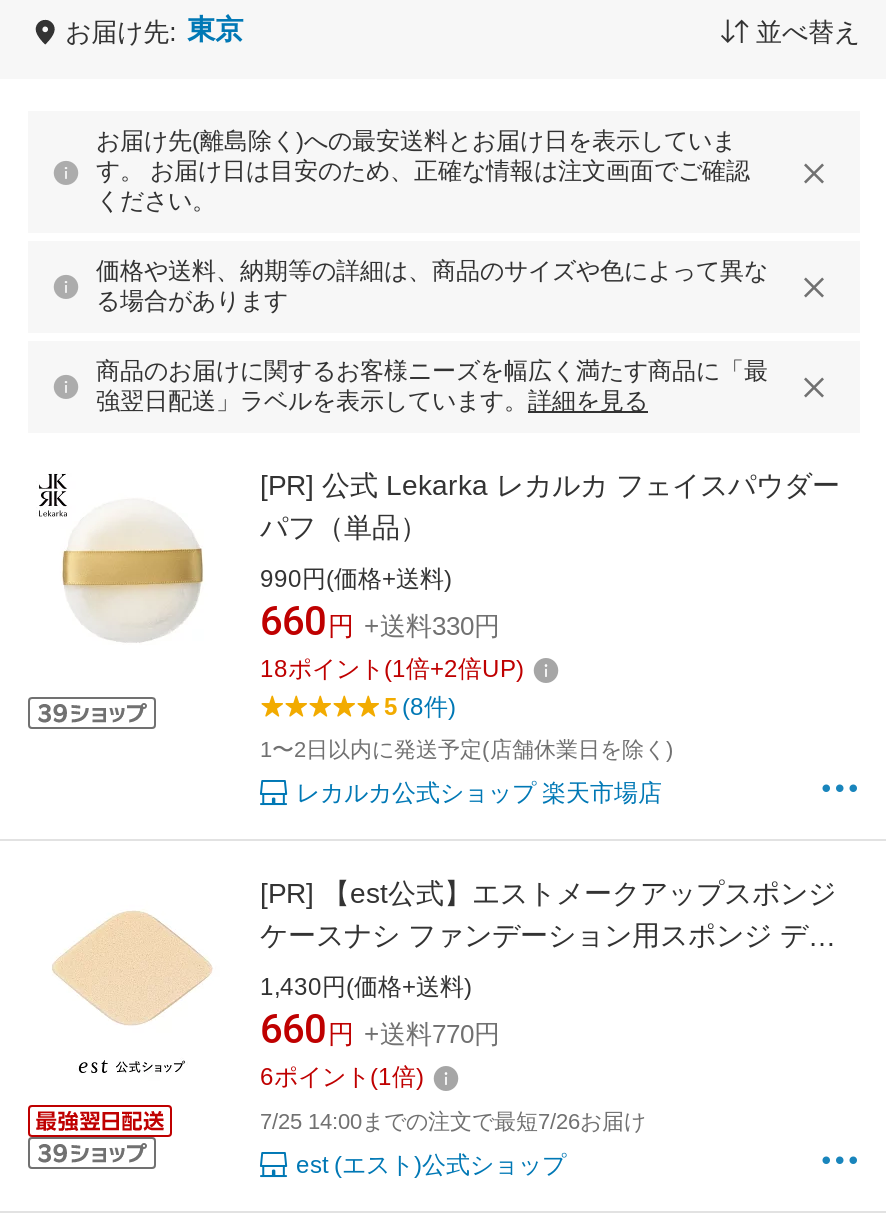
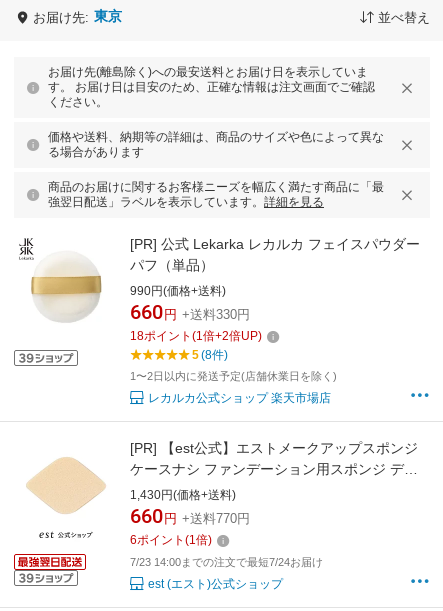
- 7/25 14:00までの注文で最短7/26お届け
+ 7/23 14:00までの注文で最短7/24お届け
